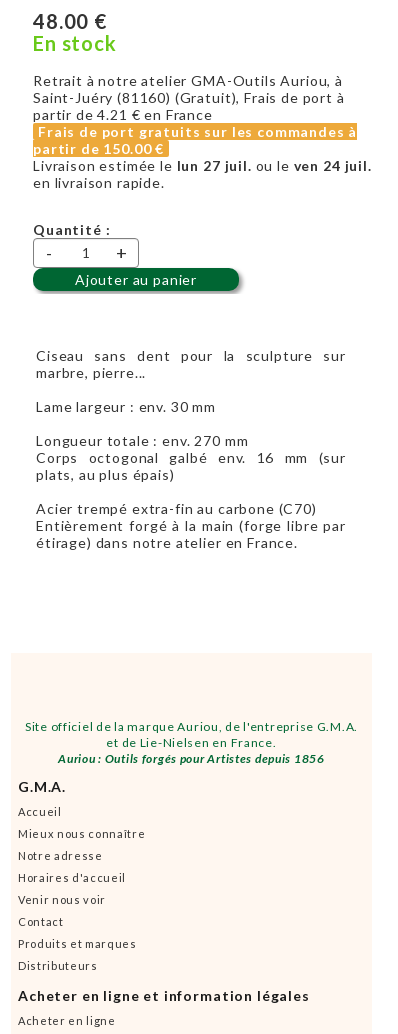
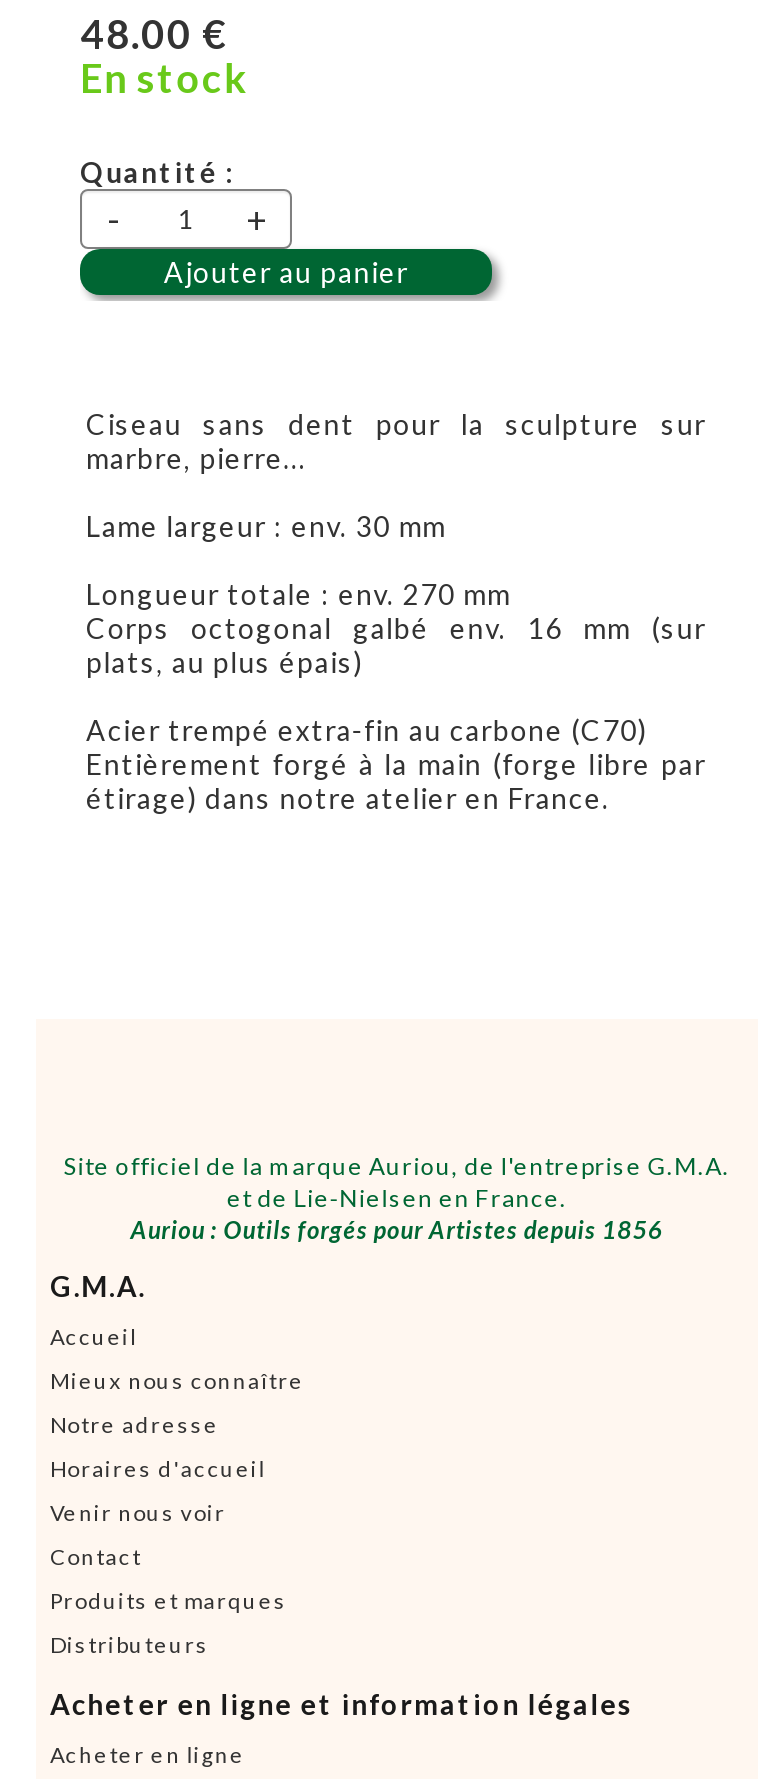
- Retrait à notre atelier GMA-Outils Auriou, à
- Saint-Juéry (81160) (Gratuit), Frais de port à
- partir de 4.21 €en France
- Frais de port gratuits sur les commandes à
- partir de 150.00 €
- Livraison estimée le lun 27 juil. ou le ven 24 juil.
- en livraison rapide.
